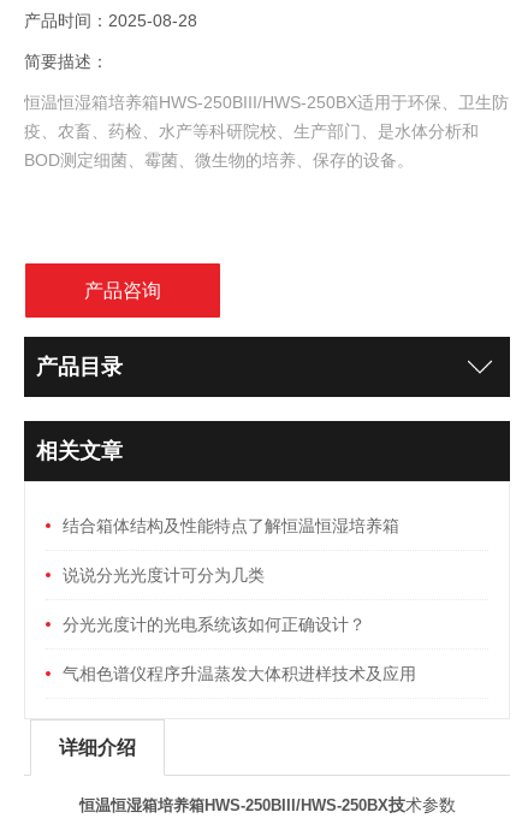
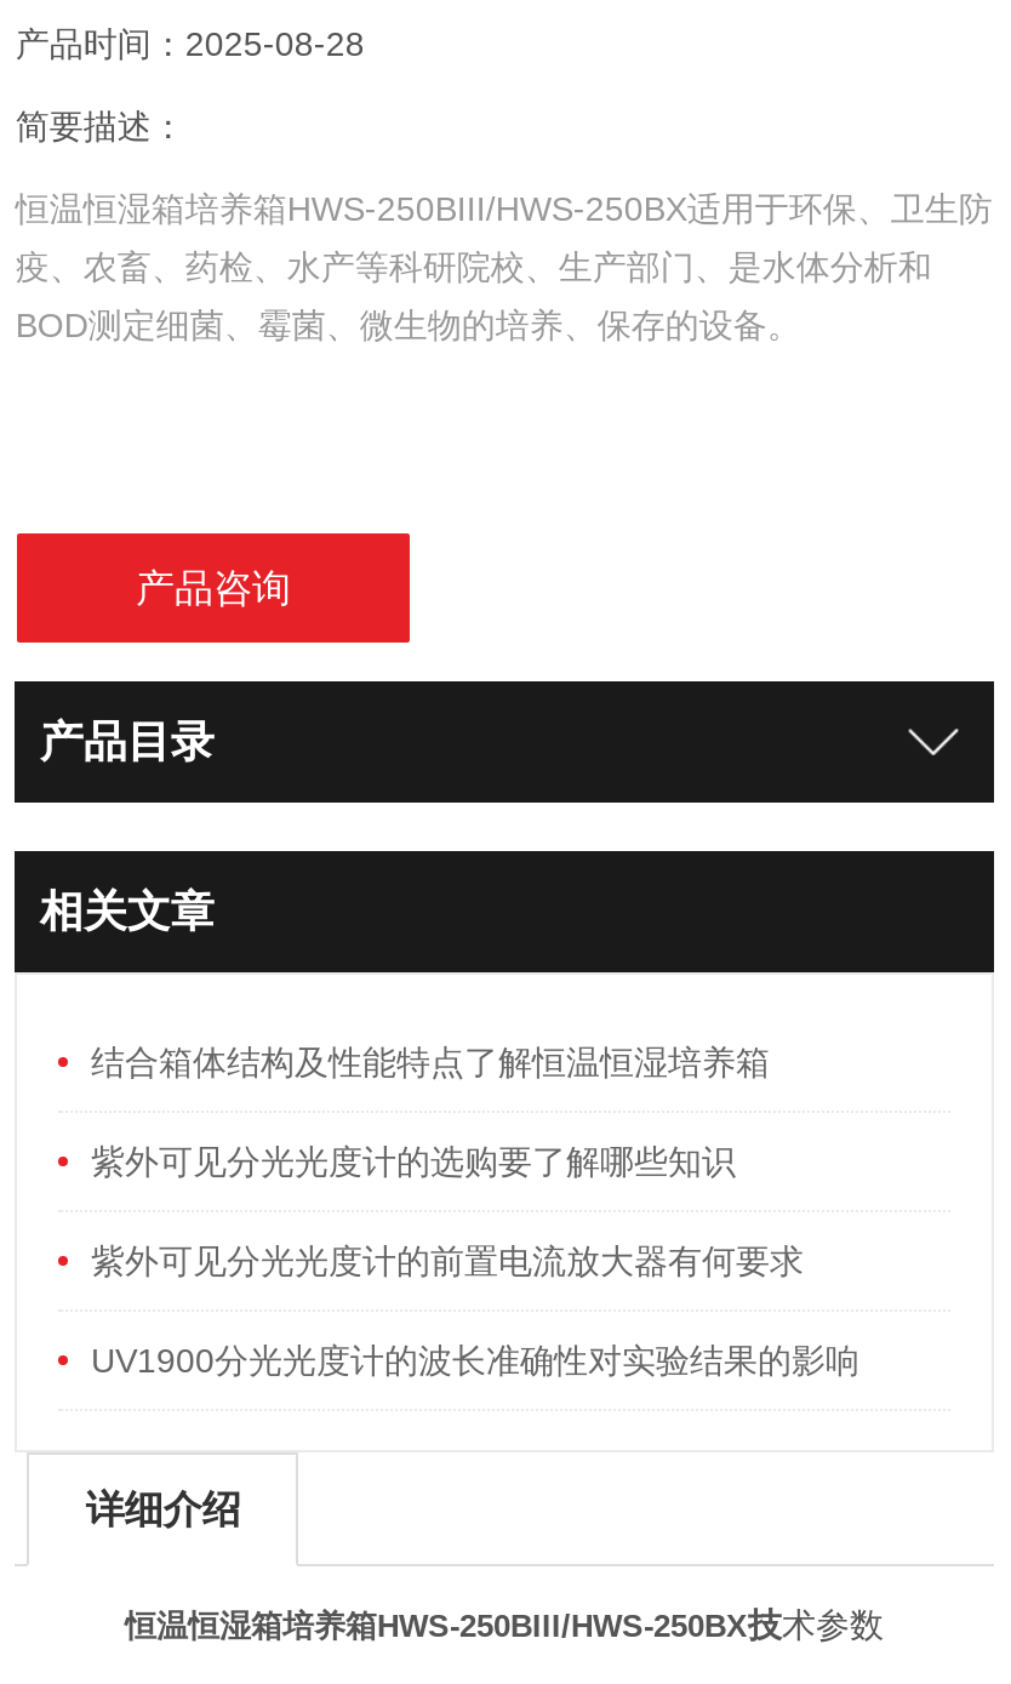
- 说说分光光度计可分为几类
+ 紫外可见分光光度计的选购要了解哪些知识

- 分光光度计的光电系统该如何正确设计？
+ 紫外可见分光光度计的前置电流放大器有何要求

- 气相色谱仪程序升温蒸发大体积进样技术及应用
+ UV1900分光光度计的波长准确性对实验结果的影响
